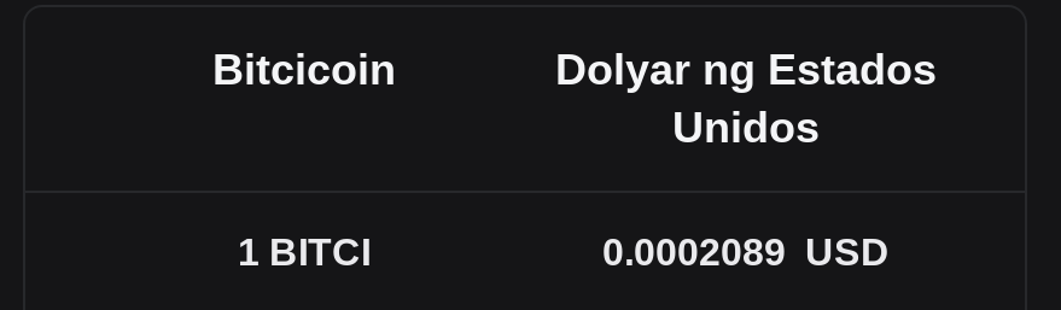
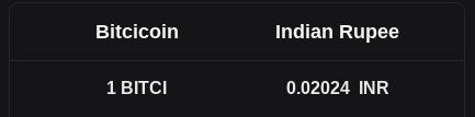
- Dolyar ng Estados
- Unidos
+ Indian Rupee

- 0.0002089 USD
+ 0.02024 INR
